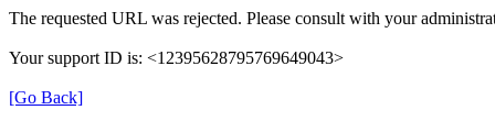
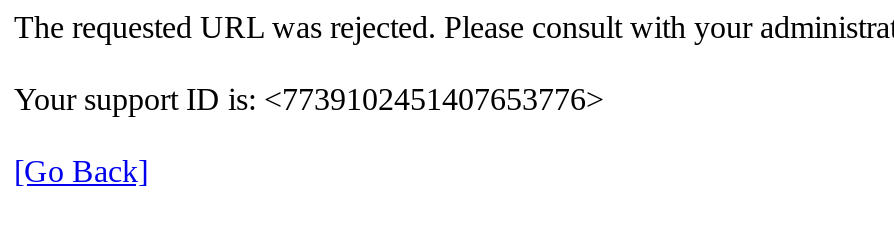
- Your support ID is: <12395628795769649043>
+ Your support ID is: <7739102451407653776>
